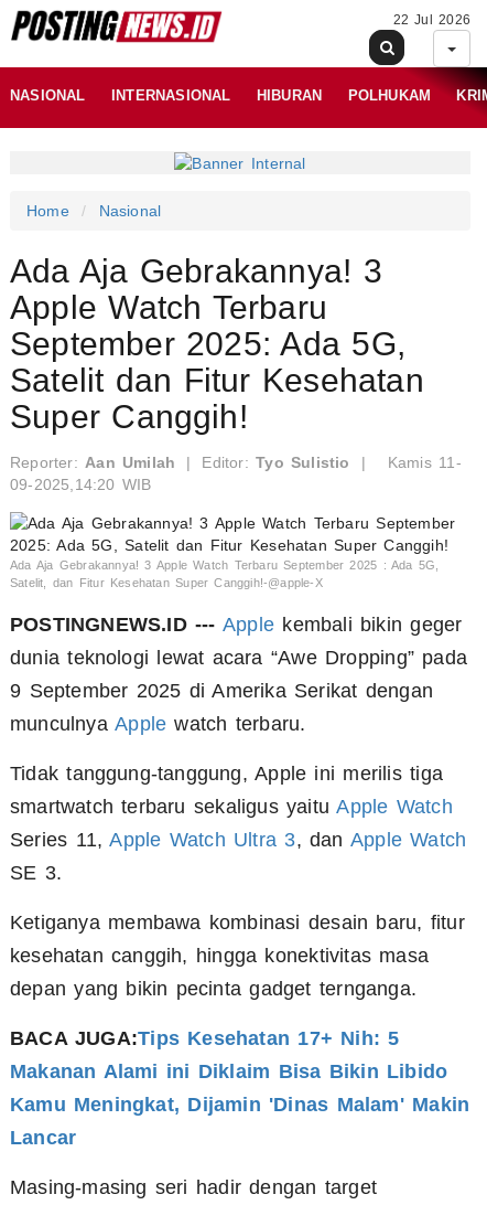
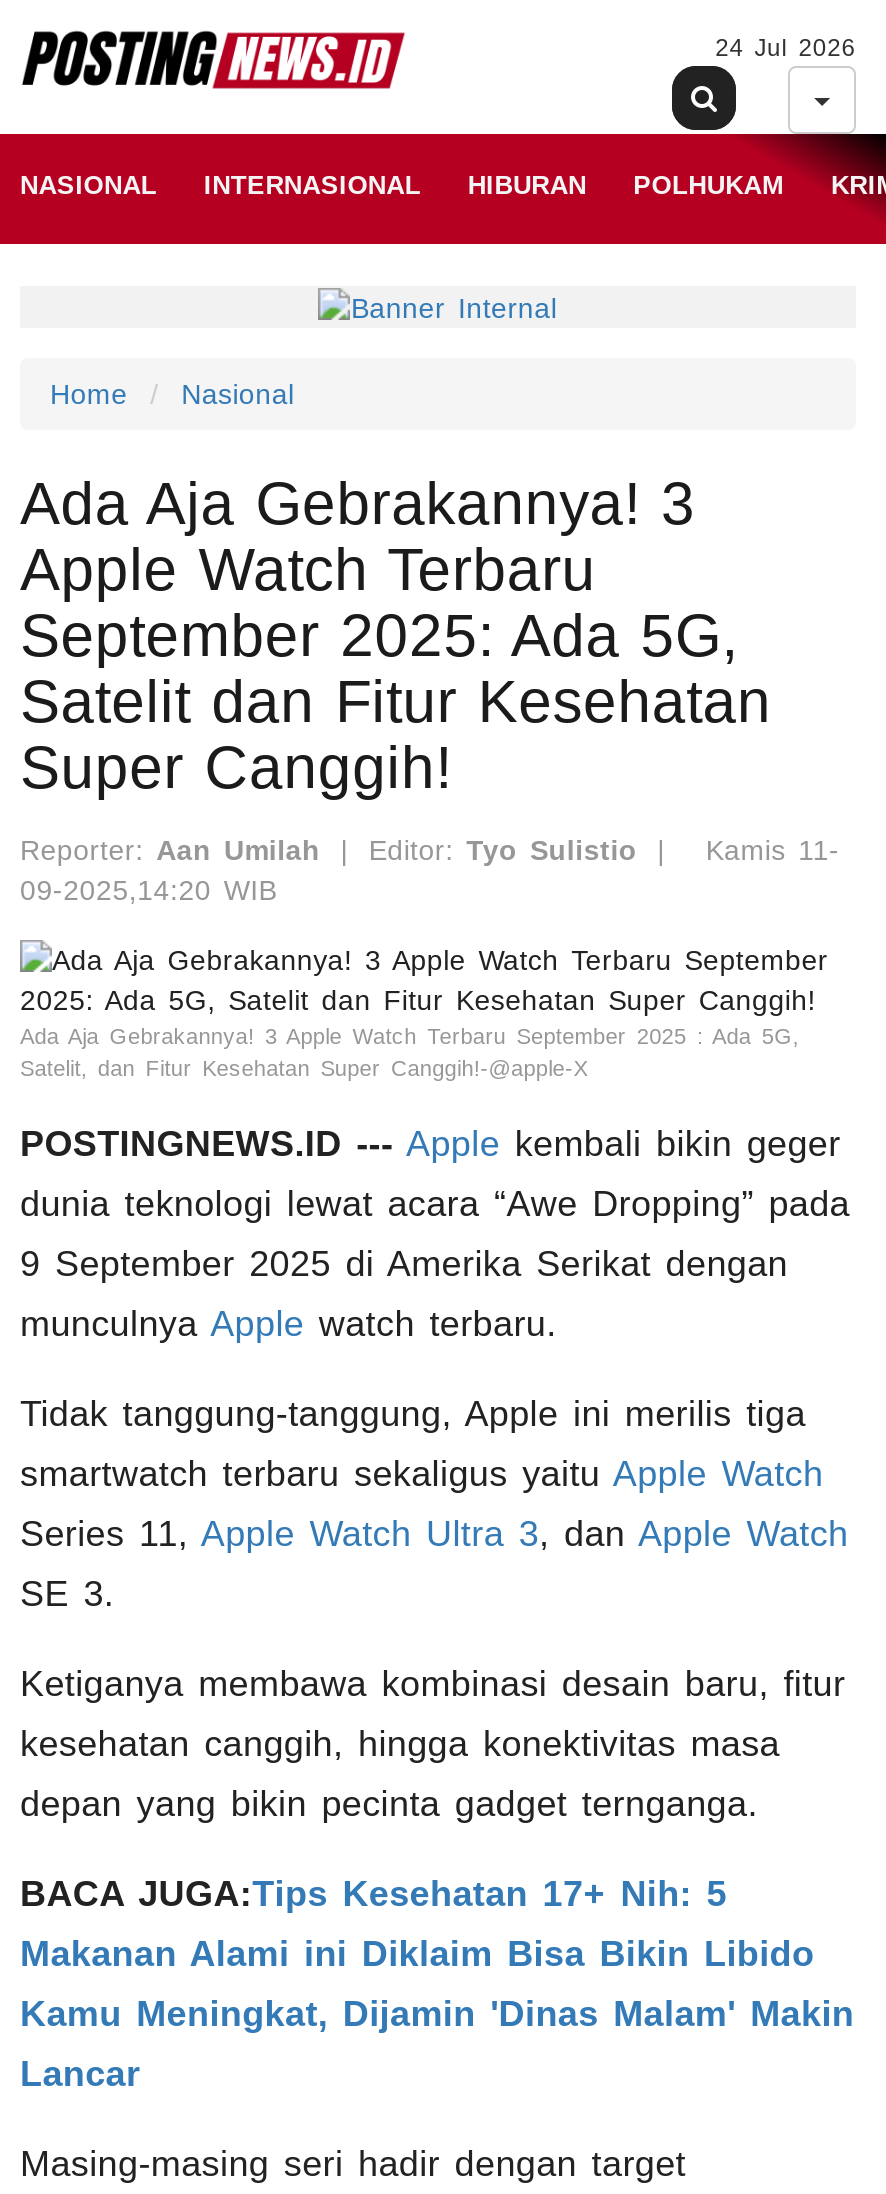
- 22 Jul 2026
+ 24 Jul 2026
